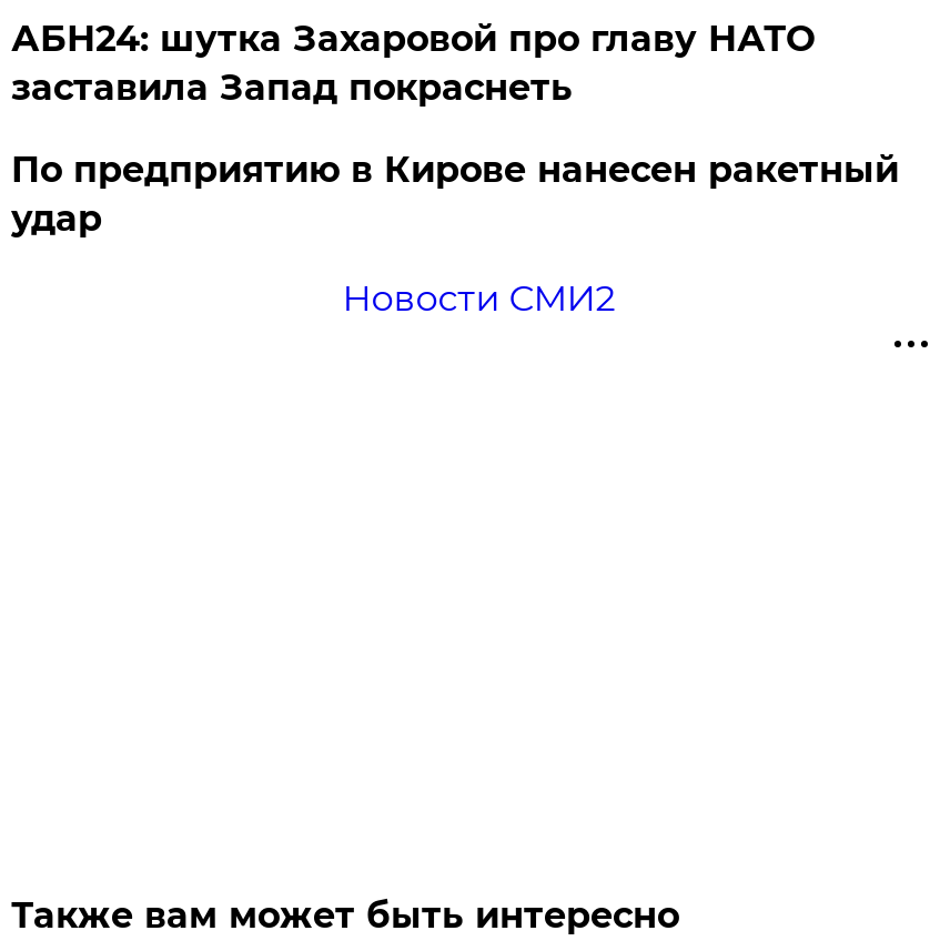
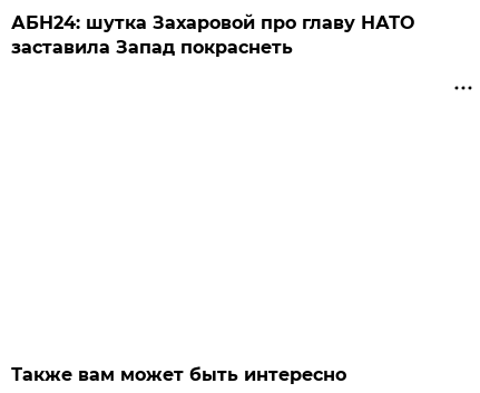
- По предприятию в Кирове нанесен ракетный
- удар
- Новости СМИ2
